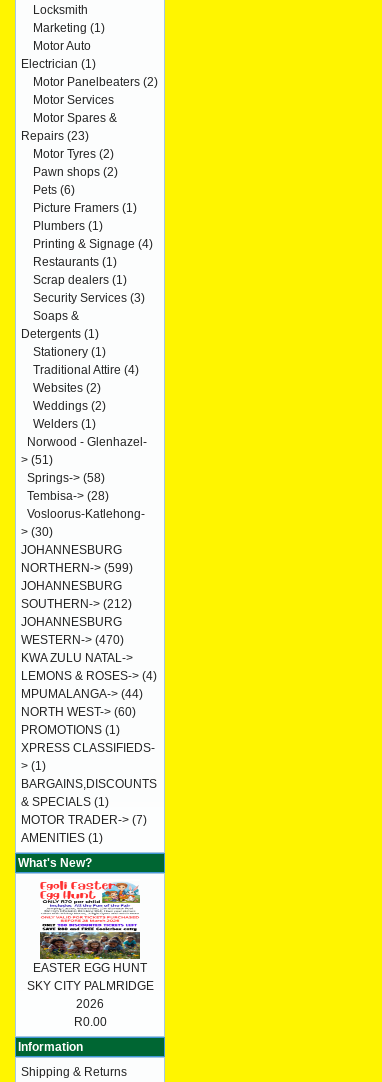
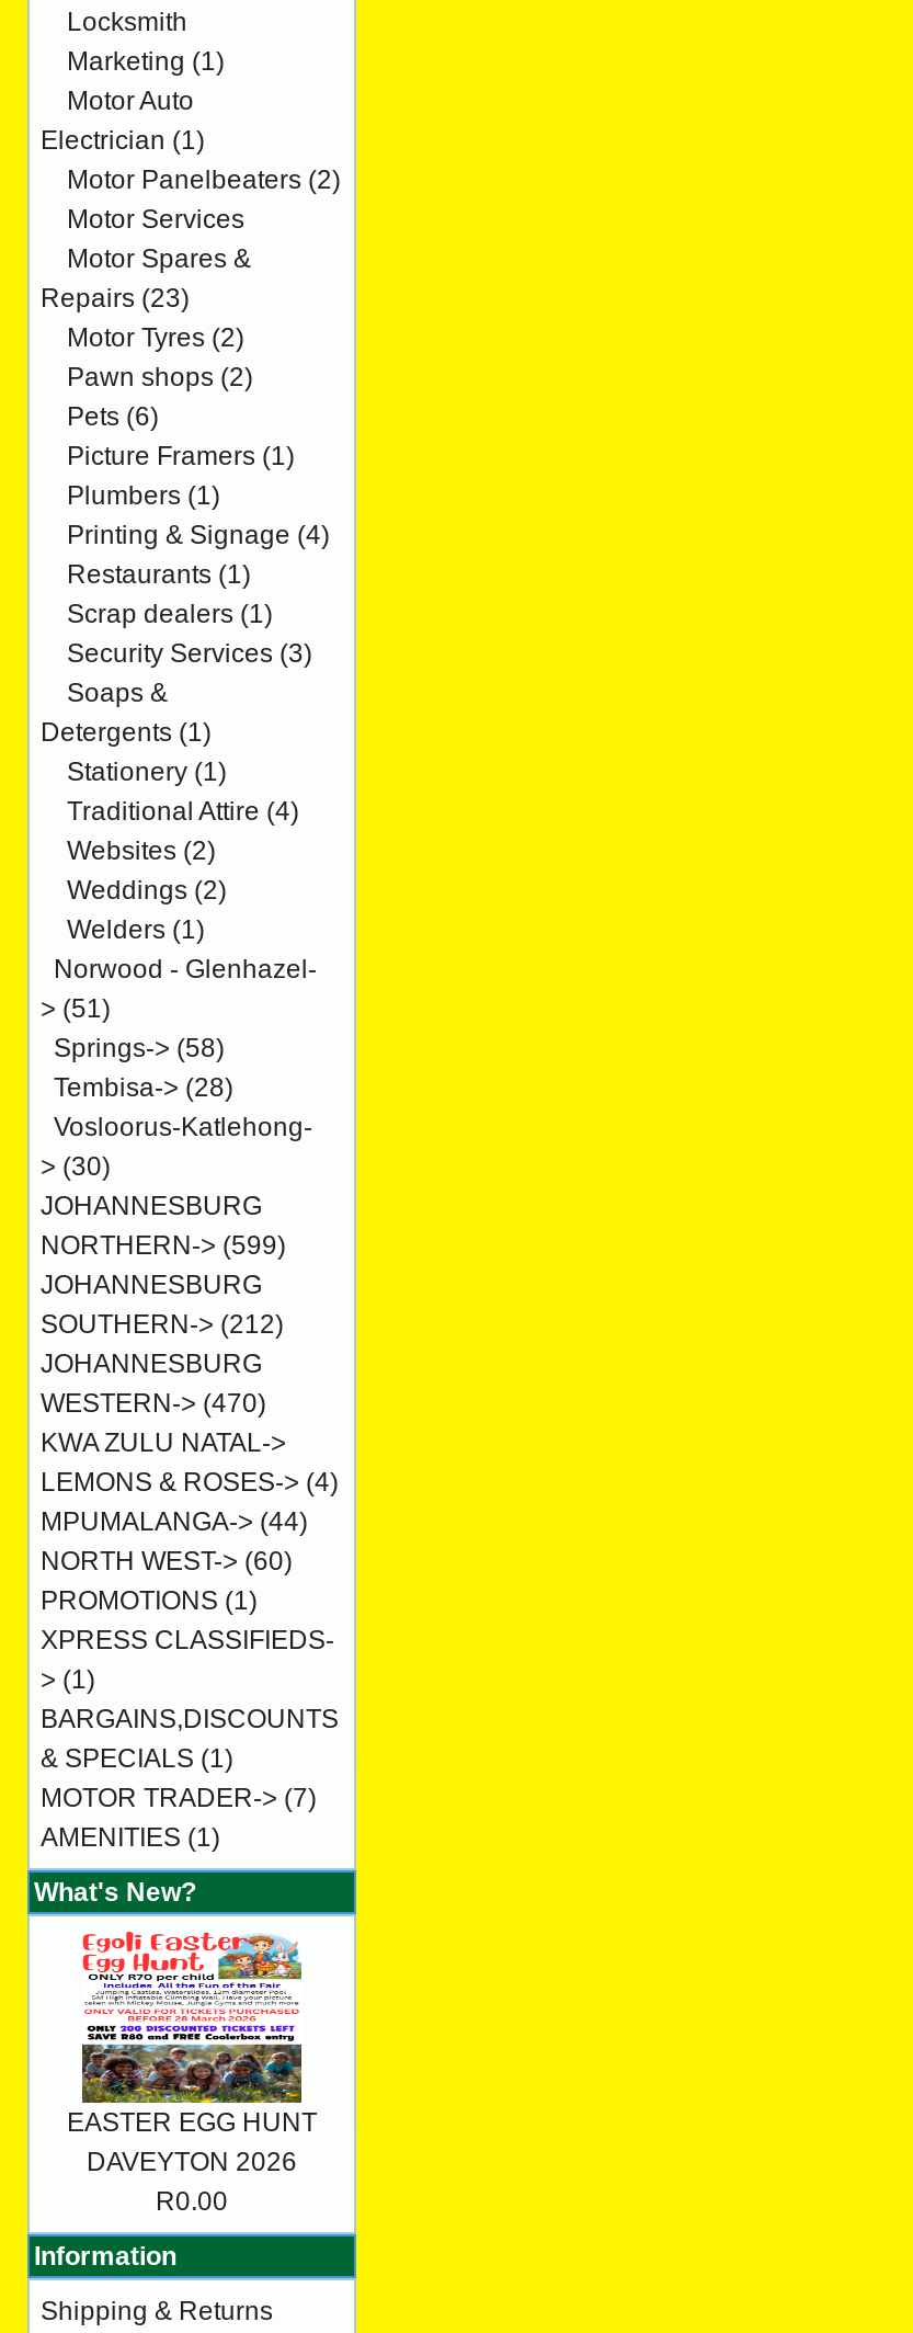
- SKY CITY PALMRIDGE
- 2026
+ DAVEYTON 2026
